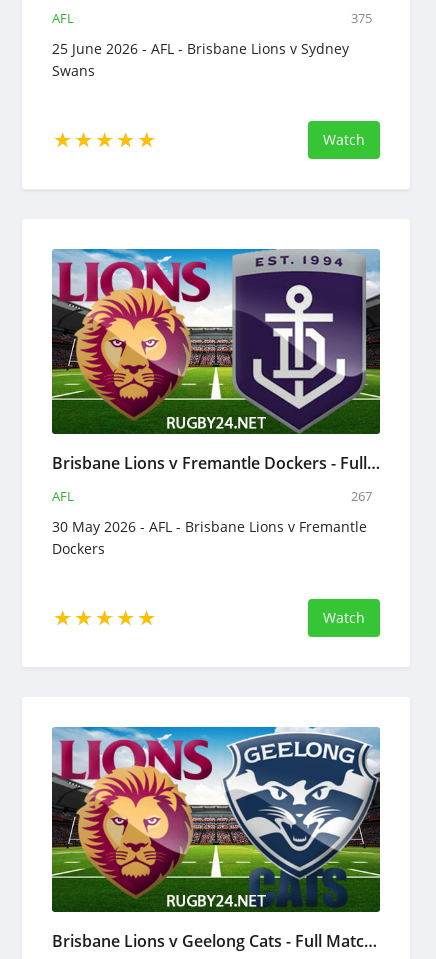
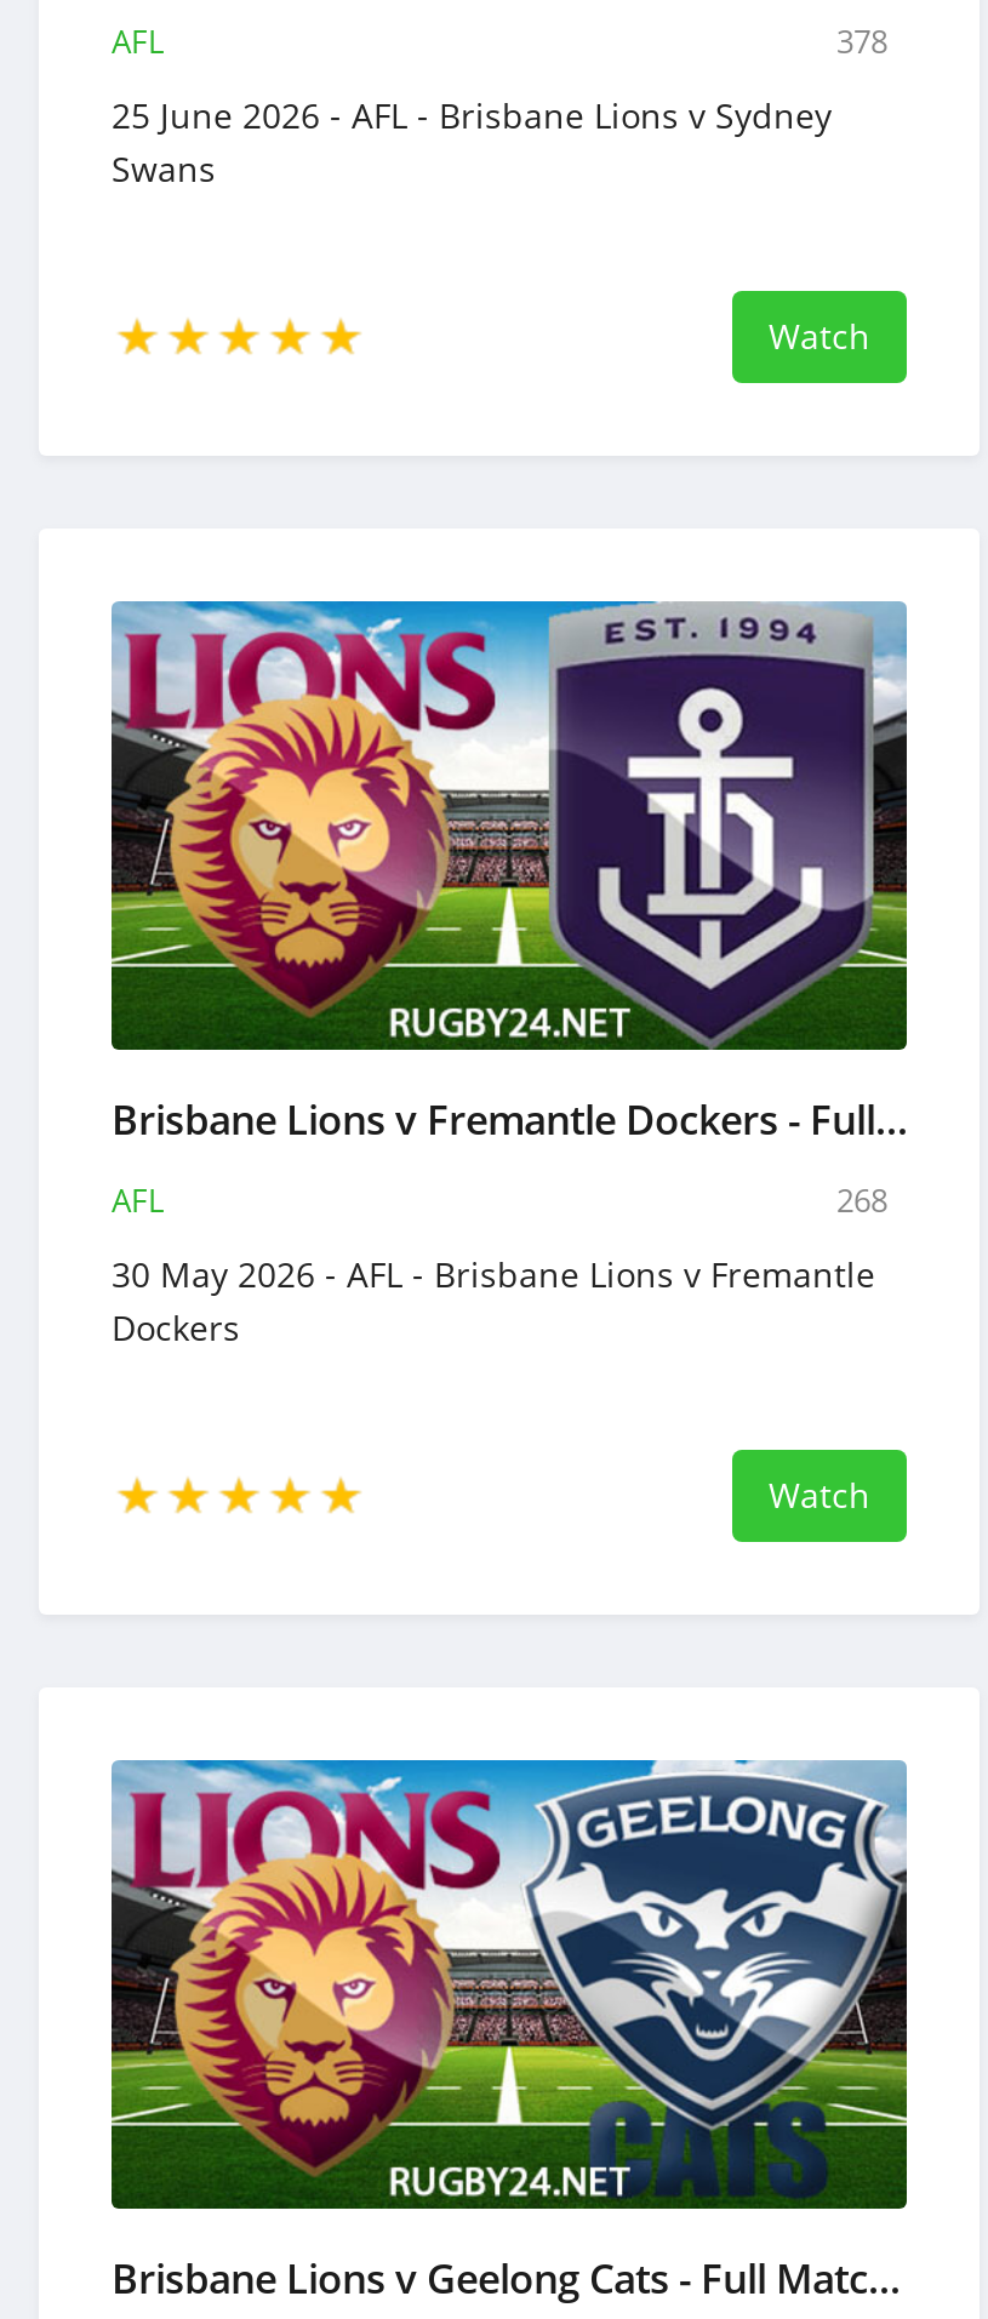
- 375
+ 378

- 267
+ 268
